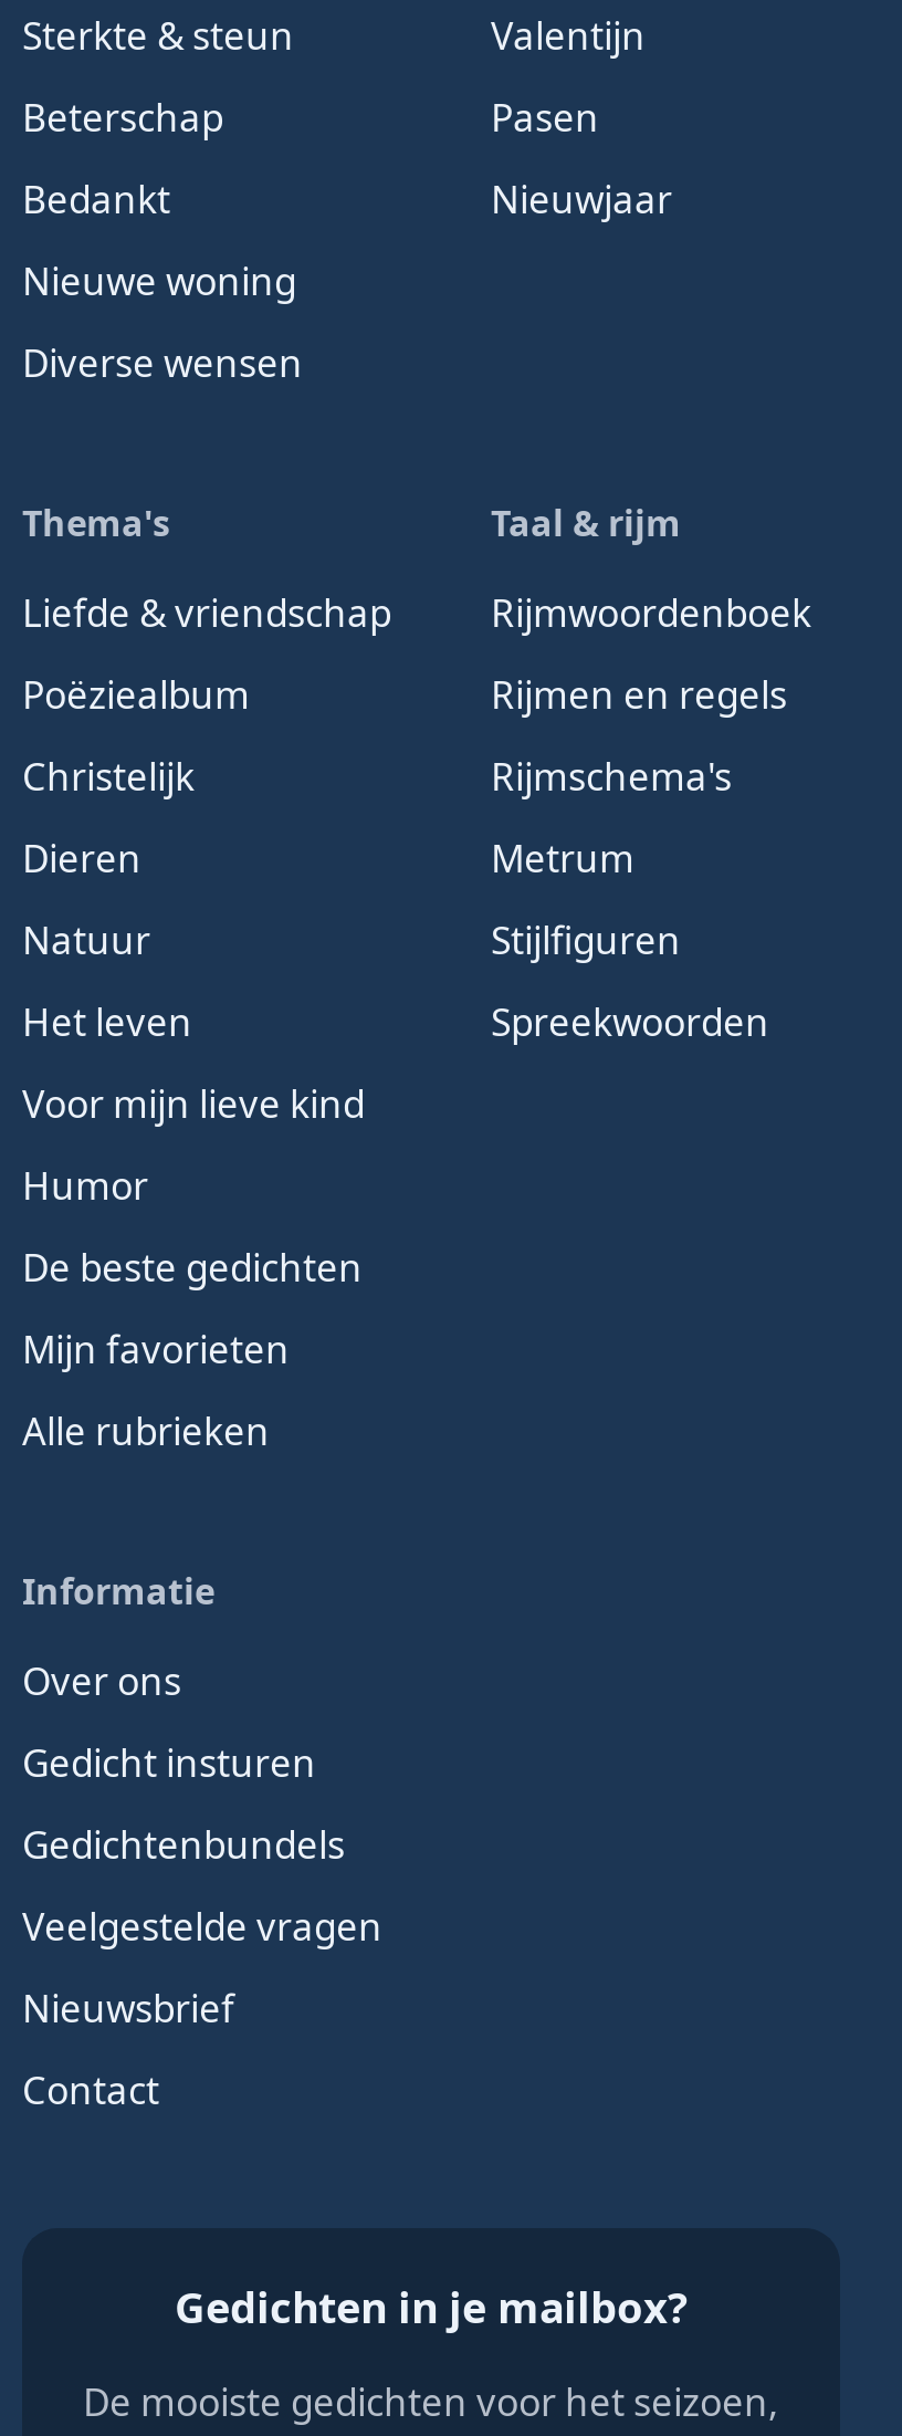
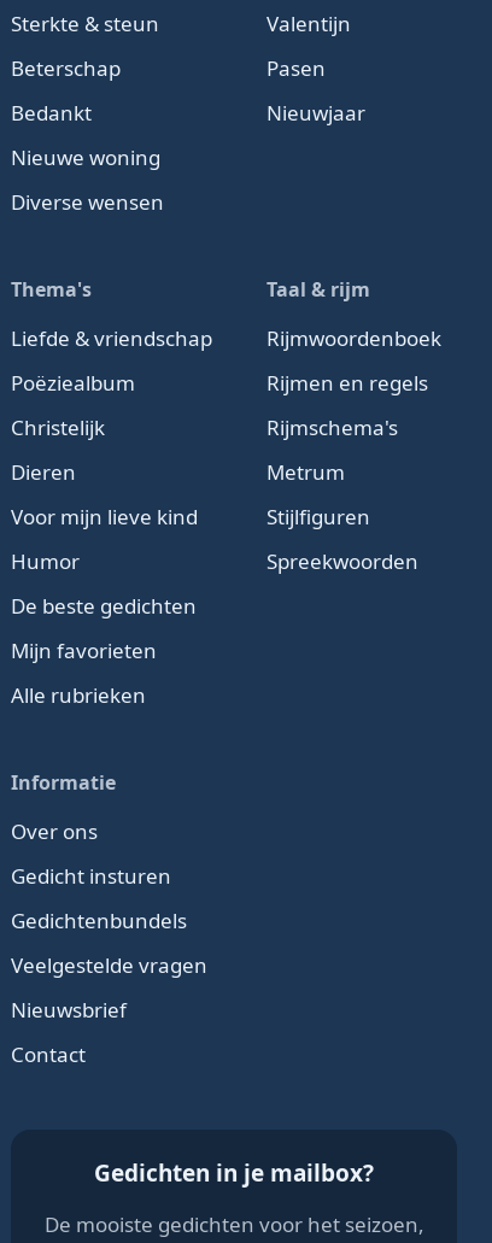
- Natuur
- Het leven
